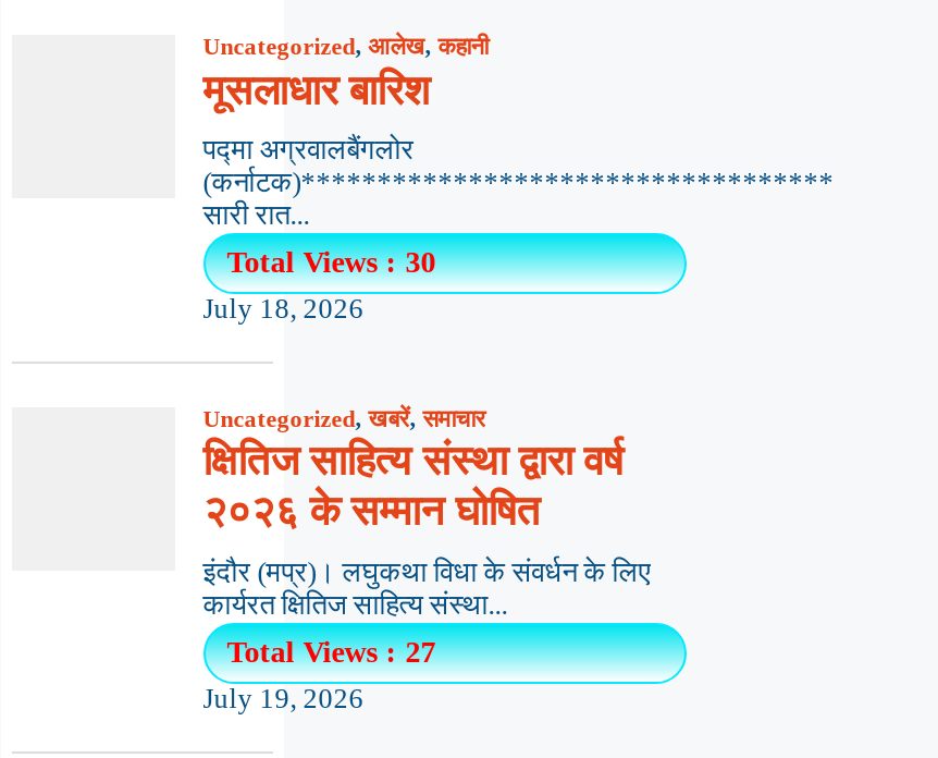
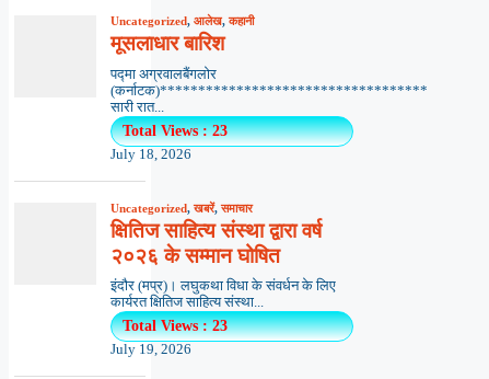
- Total Views : 30
+ Total Views : 23

- Total Views : 27
+ Total Views : 23
